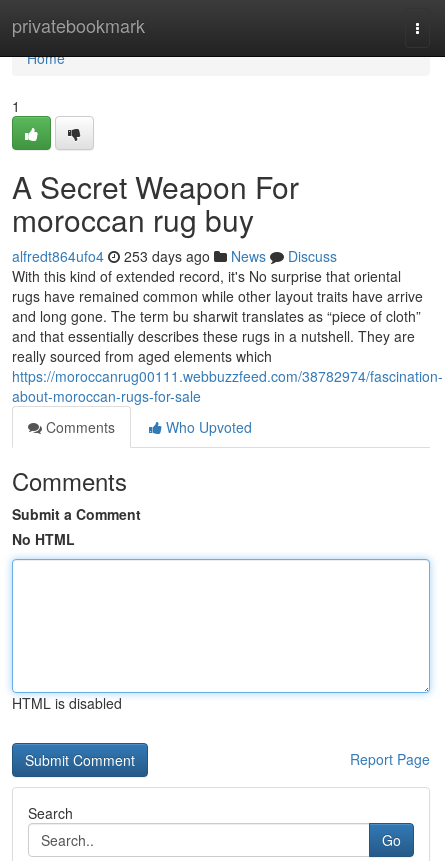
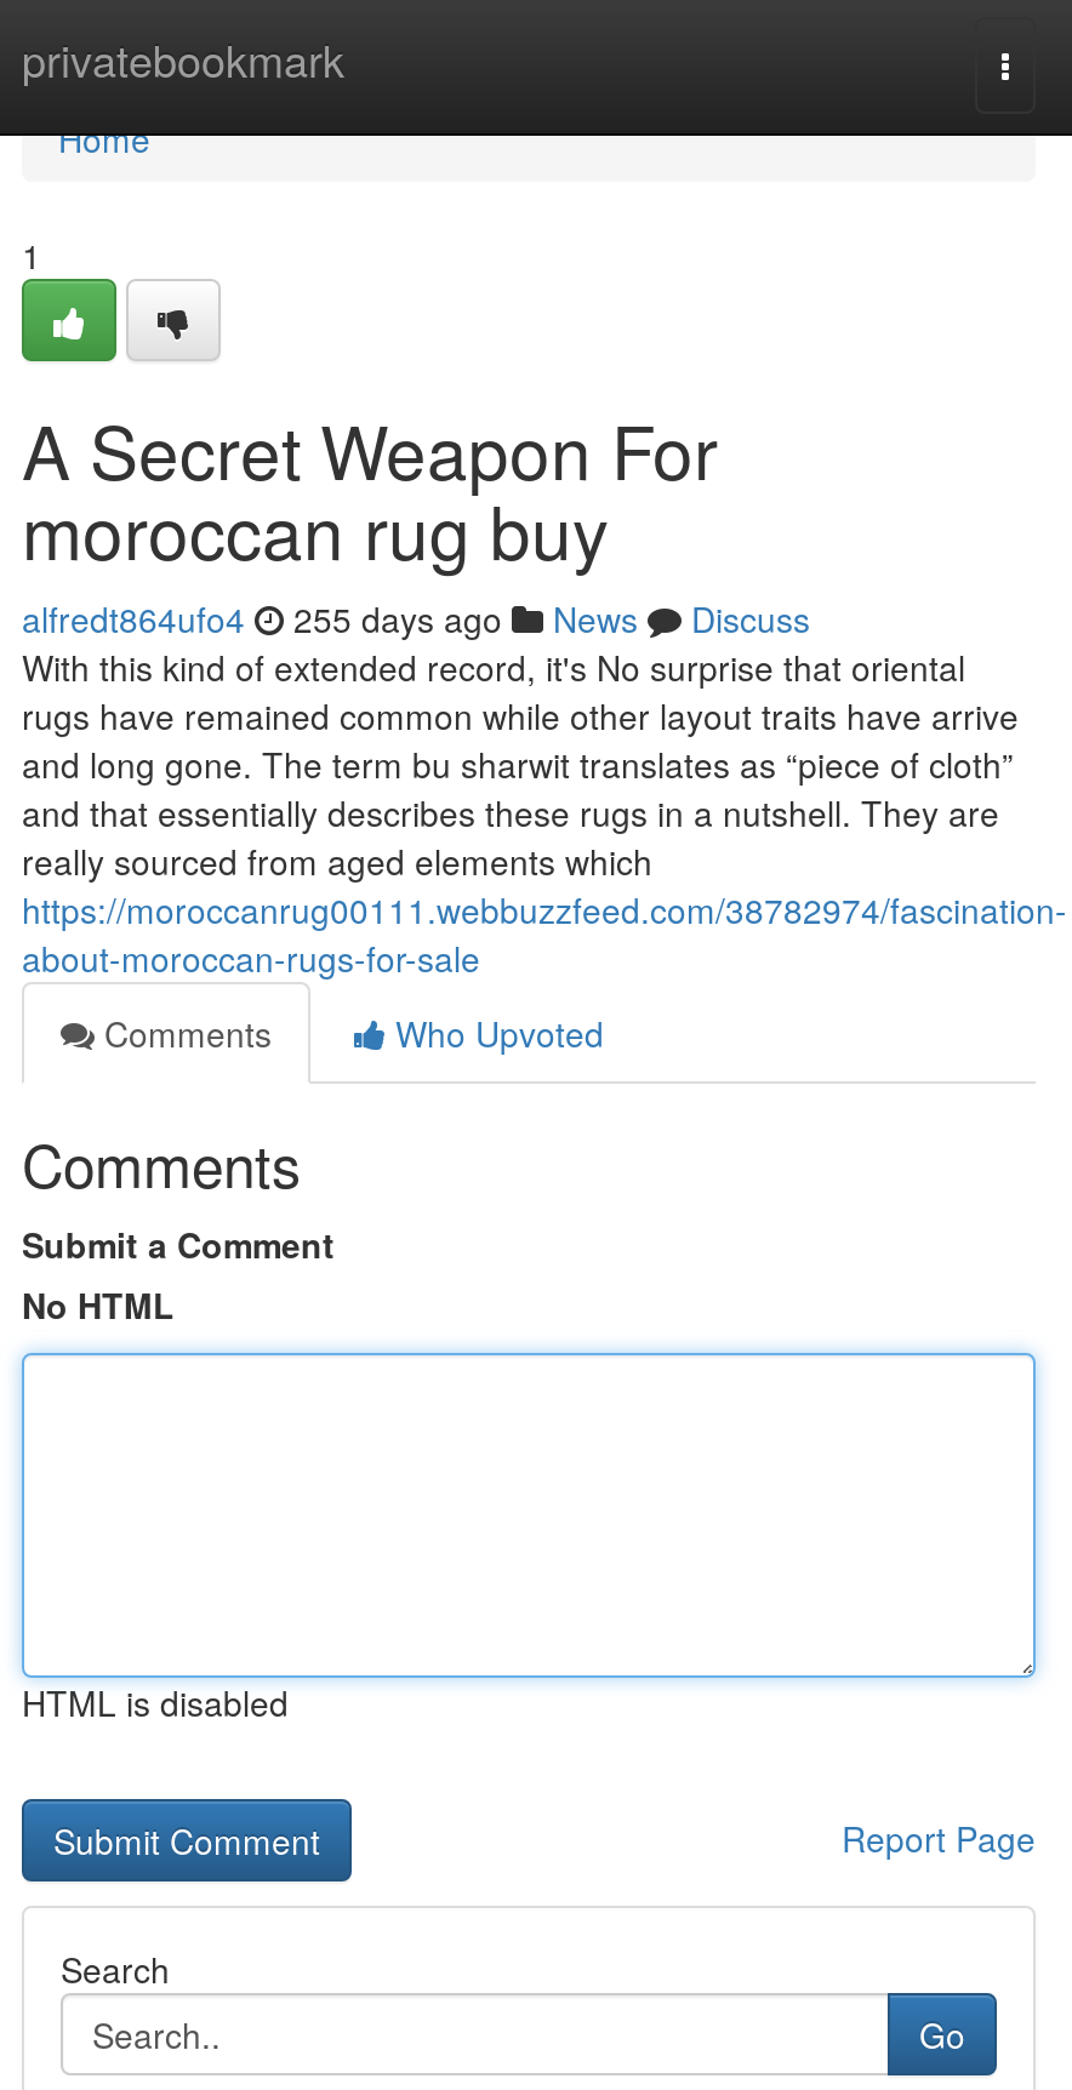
- alfredt864ufo4 253 days ago News Discuss
+ alfredt864ufo4 255 days ago News Discuss
